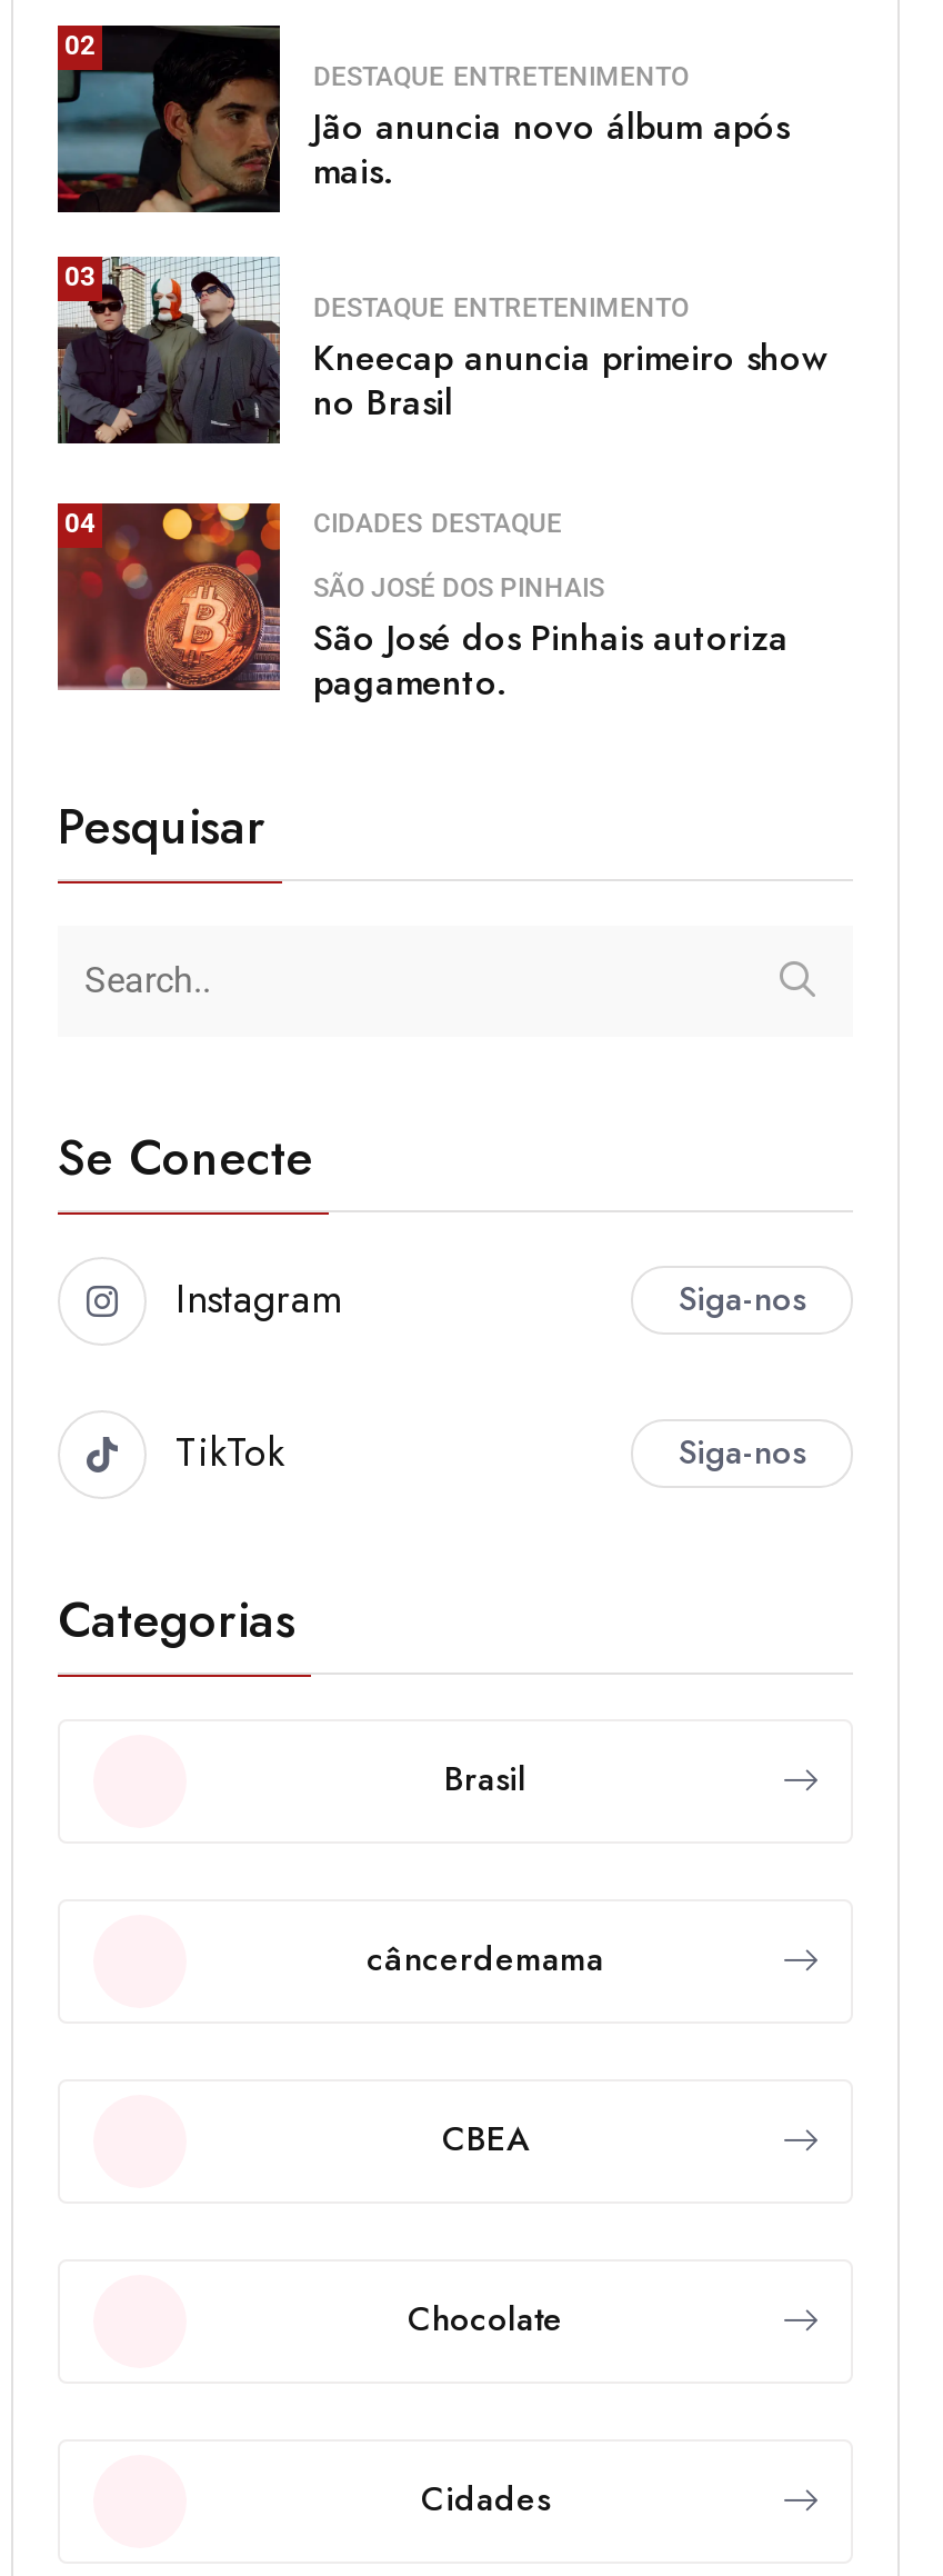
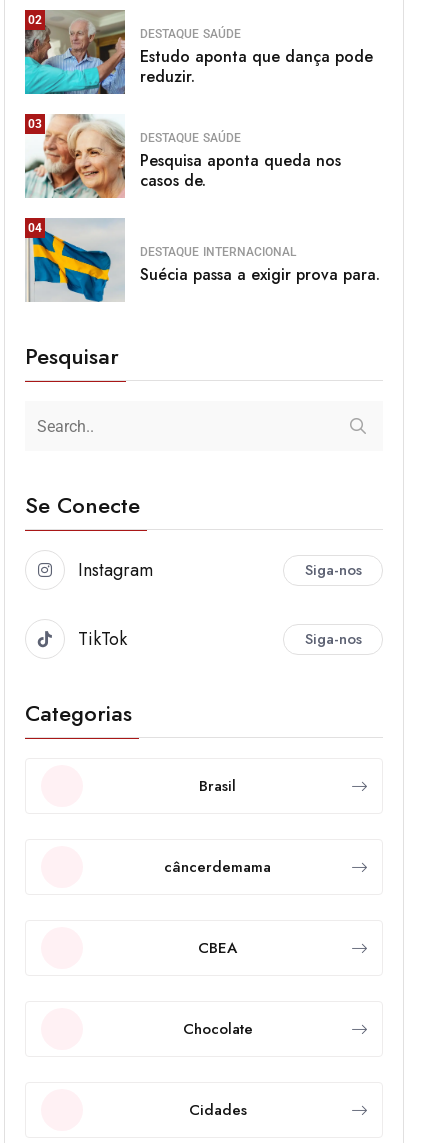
- [image]
- DESTAQUE ENTRETENIMENTO
- Jão anuncia novo álbum após
- mais.
+ [image]
+ DESTAQUE SAÚDE
+ Estudo aponta que dança pode
+ reduzir.

- [image]
- DESTAQUE ENTRETENIMENTO
- Kneecap anuncia primeiro show
- no Brasil
+ [image]
+ DESTAQUE SAÚDE
+ Pesquisa aponta queda nos
+ casos de.

- [image]
- CIDADES DESTAQUE
- SÃO JOSÉ DOS PINHAIS
- São José dos Pinhais autoriza
- pagamento.
+ [image]
+ DESTAQUE INTERNACIONAL
+ Suécia passa a exigir prova para.
